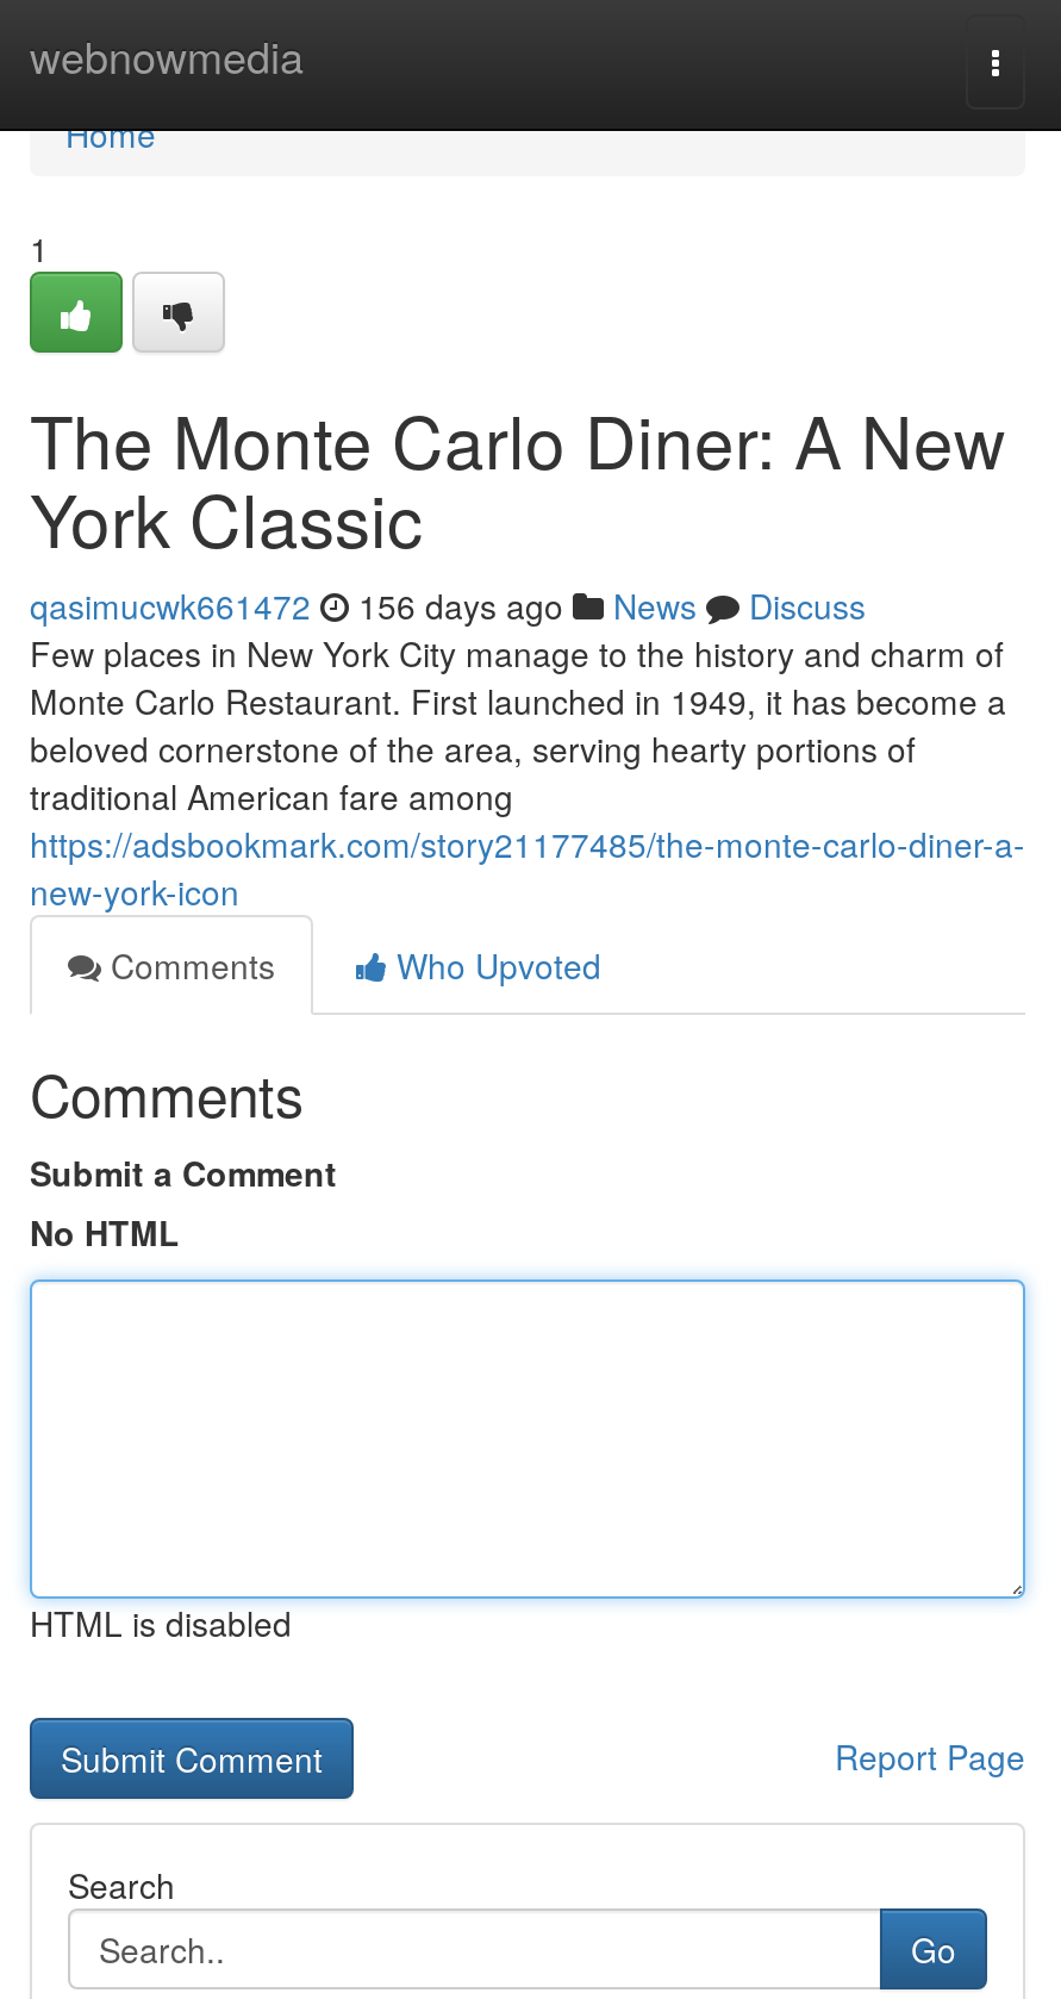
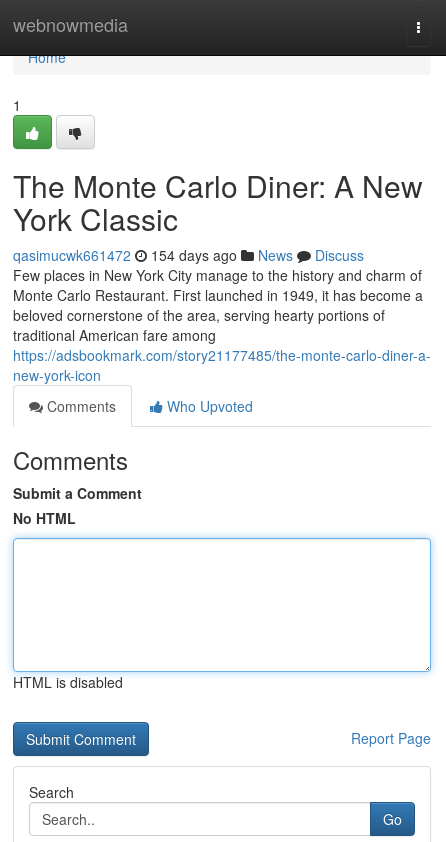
- qasimucwk661472 156 days ago News Discuss
+ qasimucwk661472 154 days ago News Discuss
